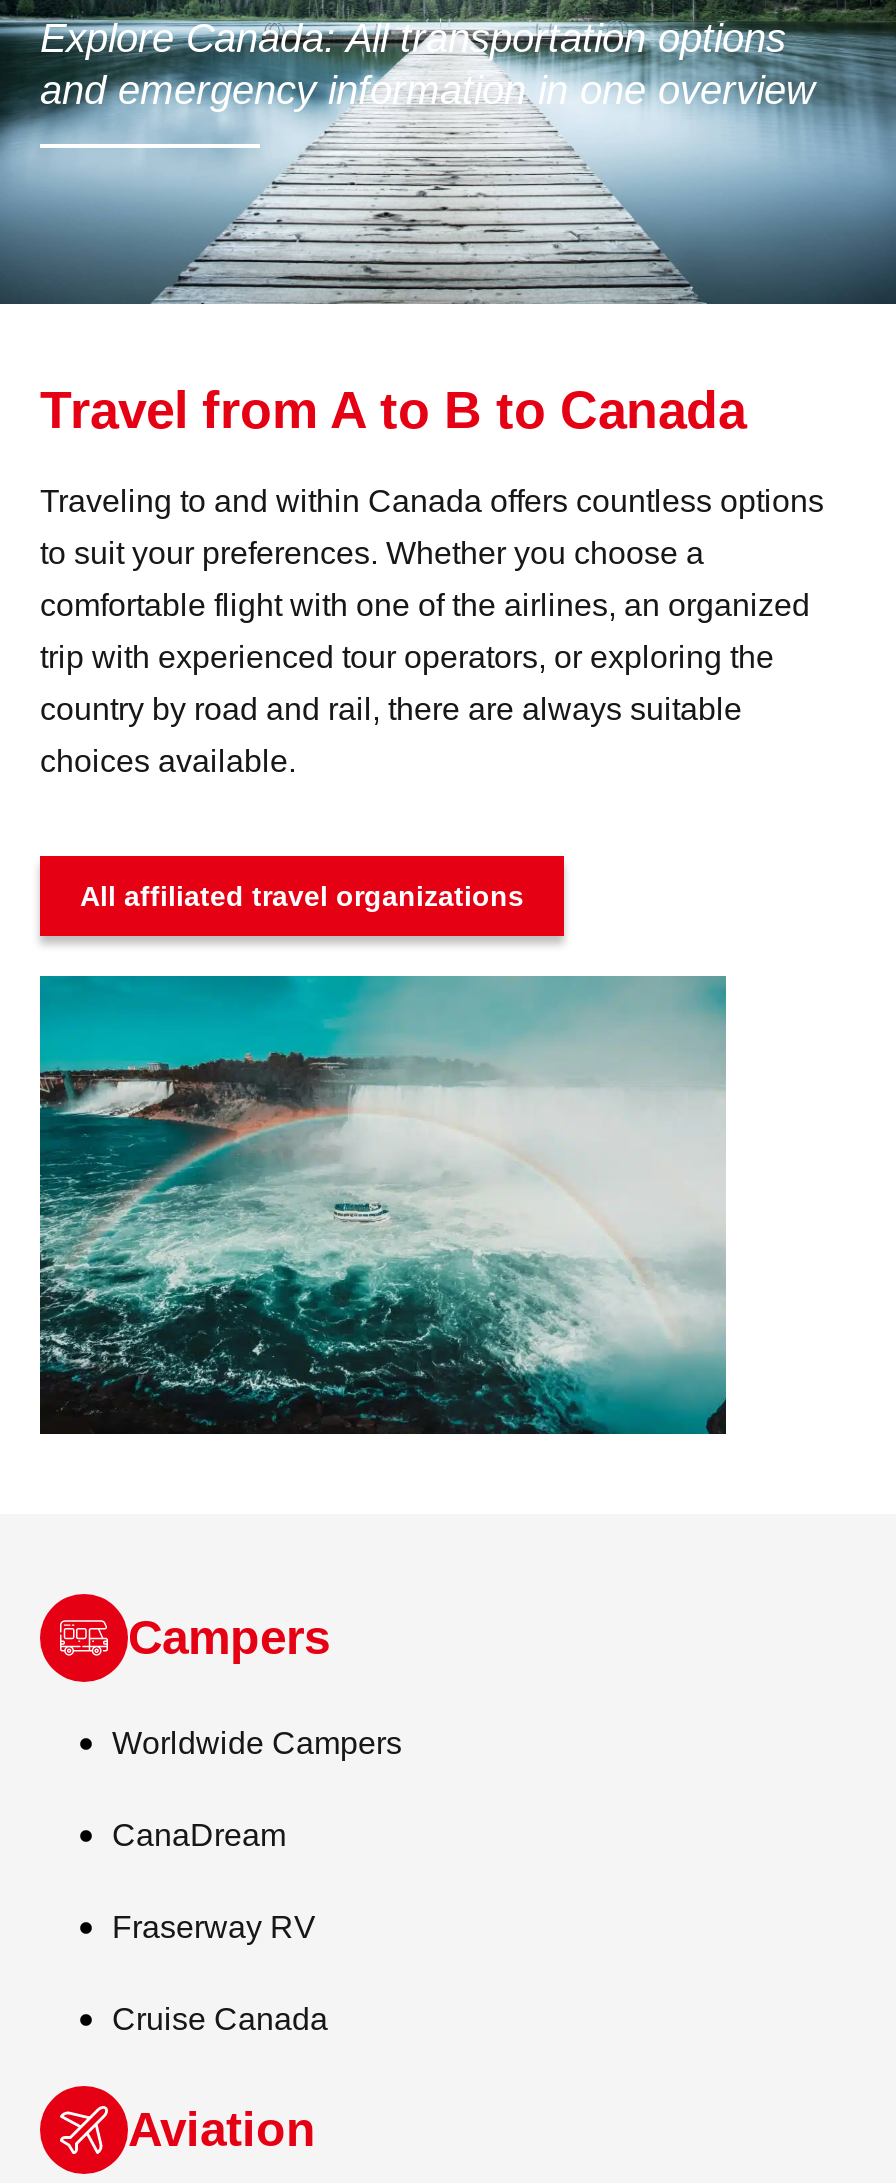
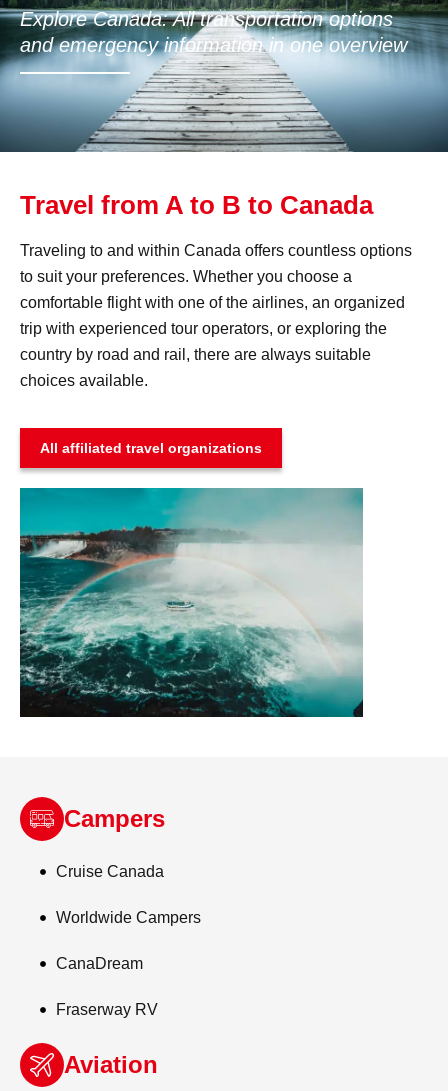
moved down: Worldwide Campers | CanaDream | Fraserway RV

moved up: Cruise Canada
